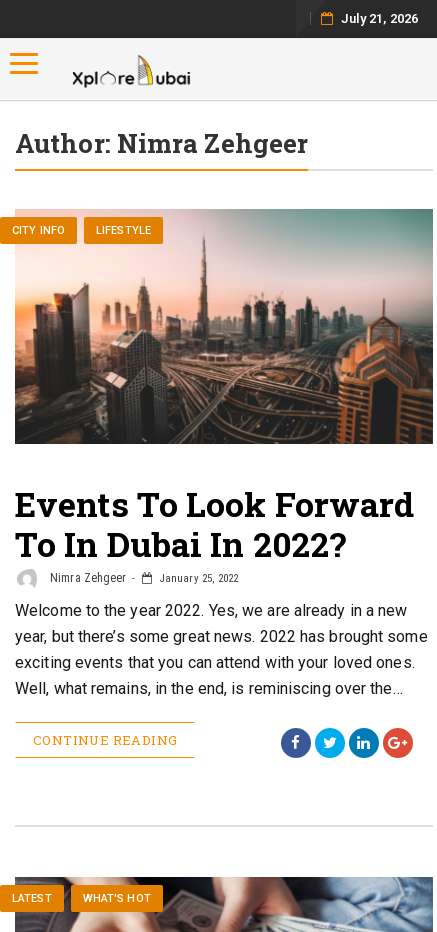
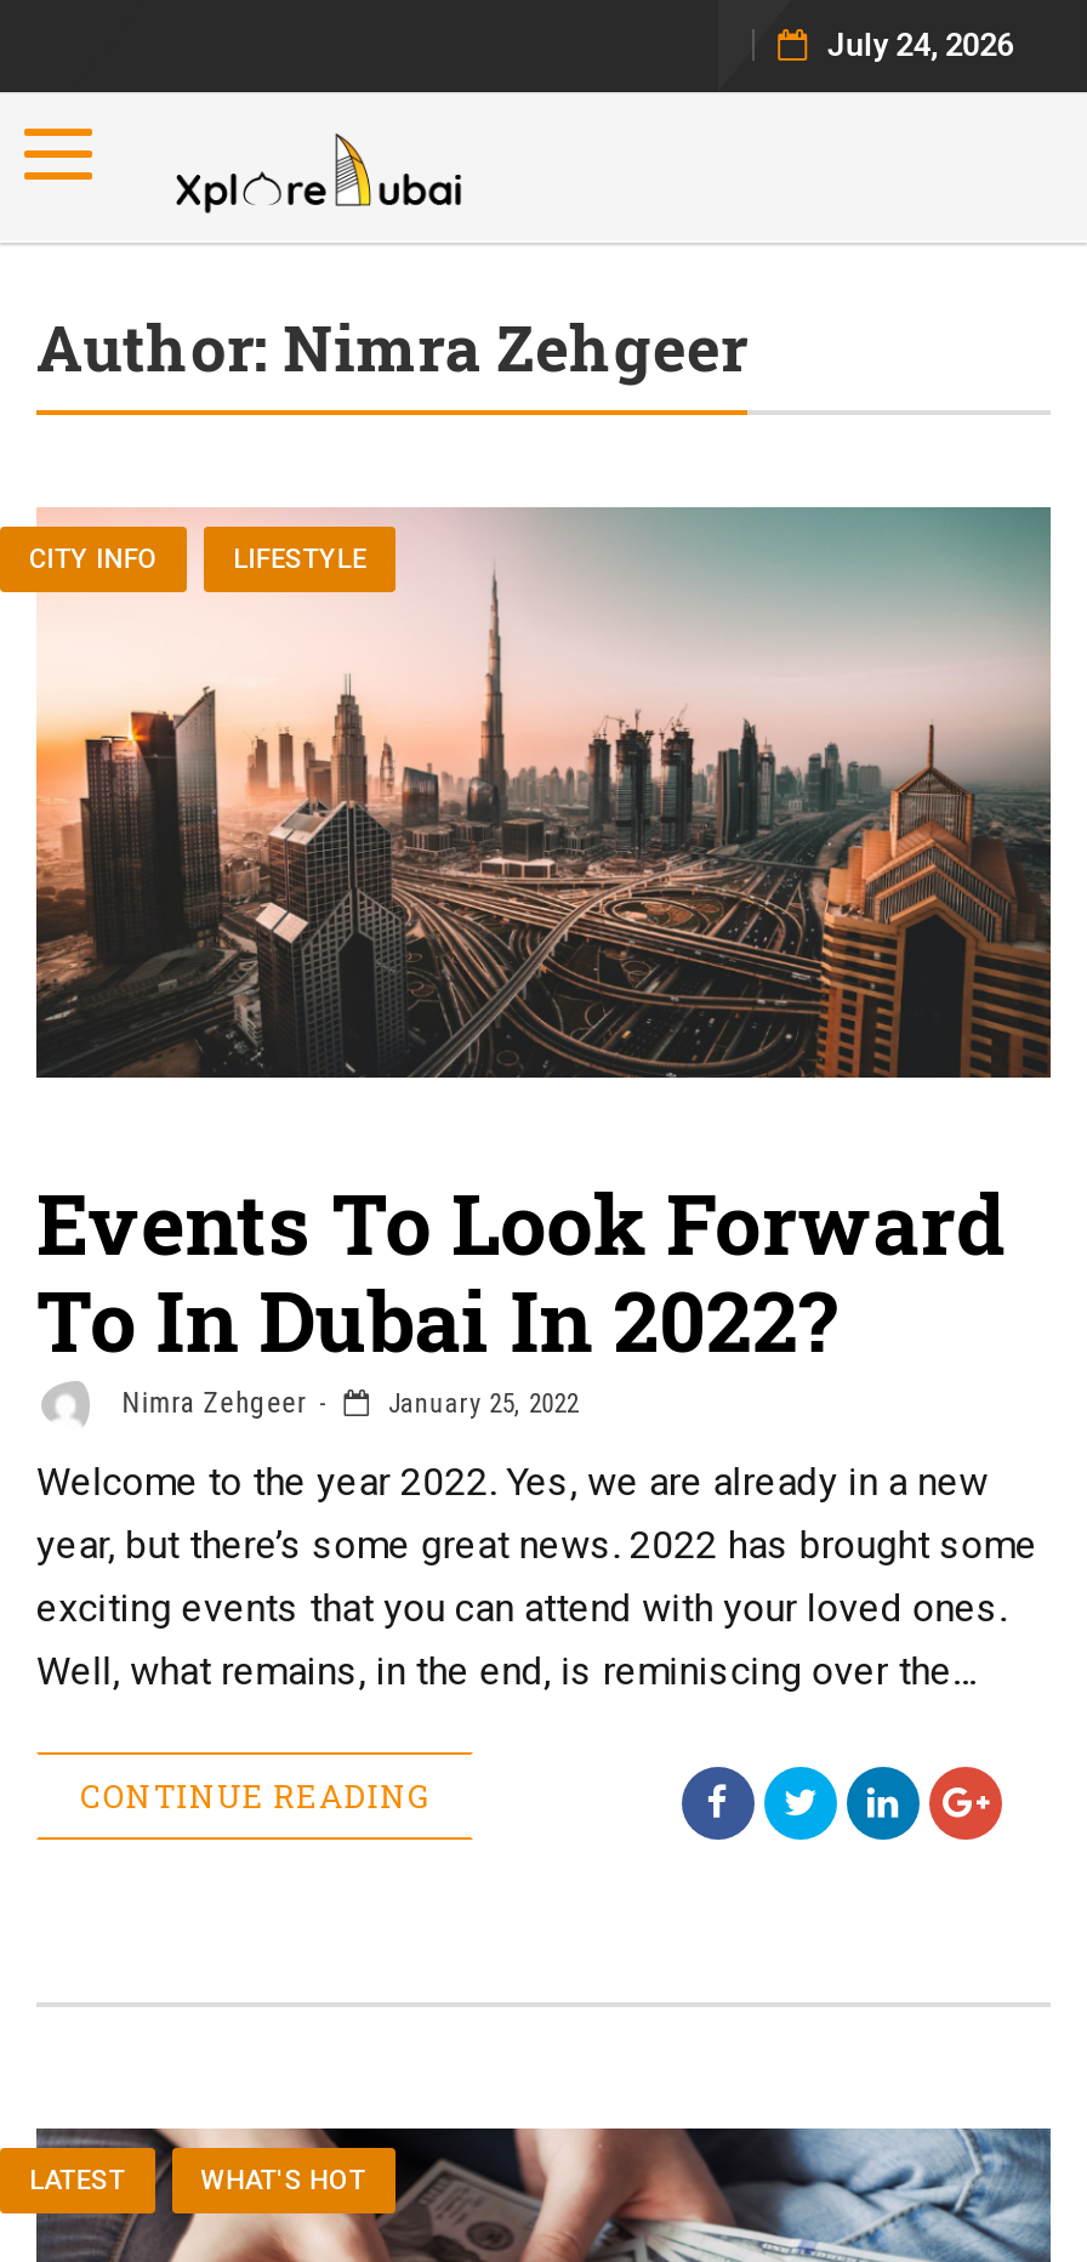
- July 21, 2026
+ July 24, 2026
